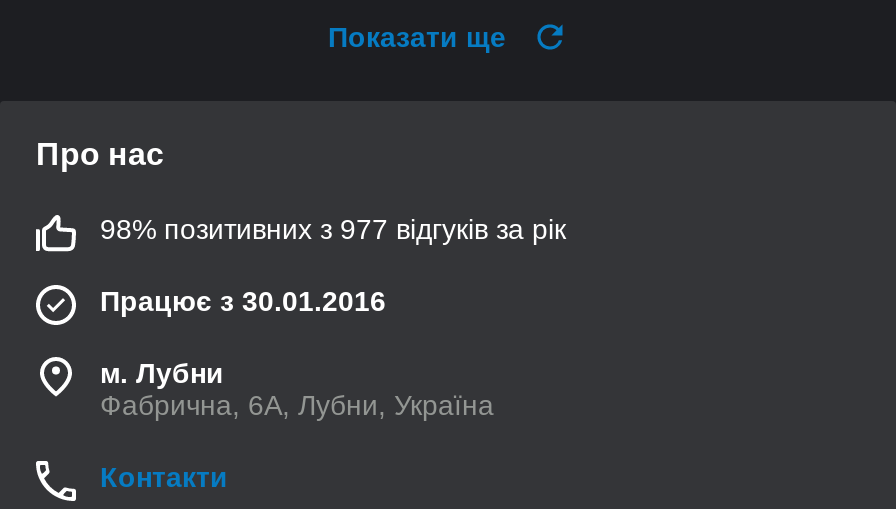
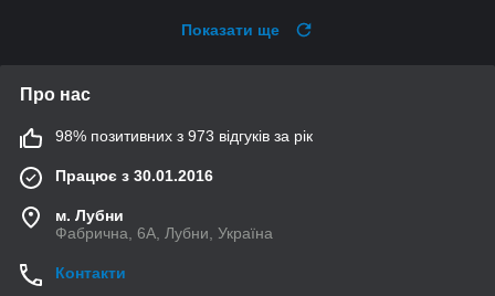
- 98% позитивних з 977 відгуків за рік
+ 98% позитивних з 973 відгуків за рік
